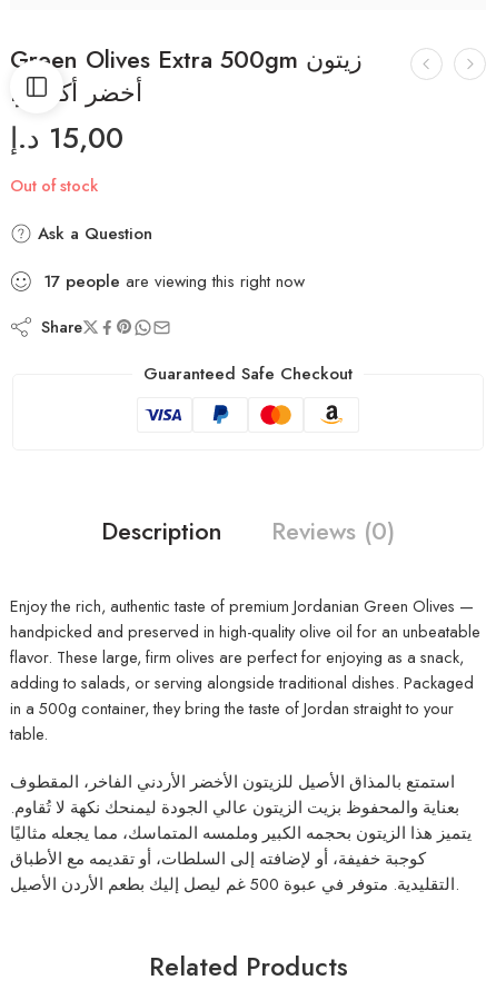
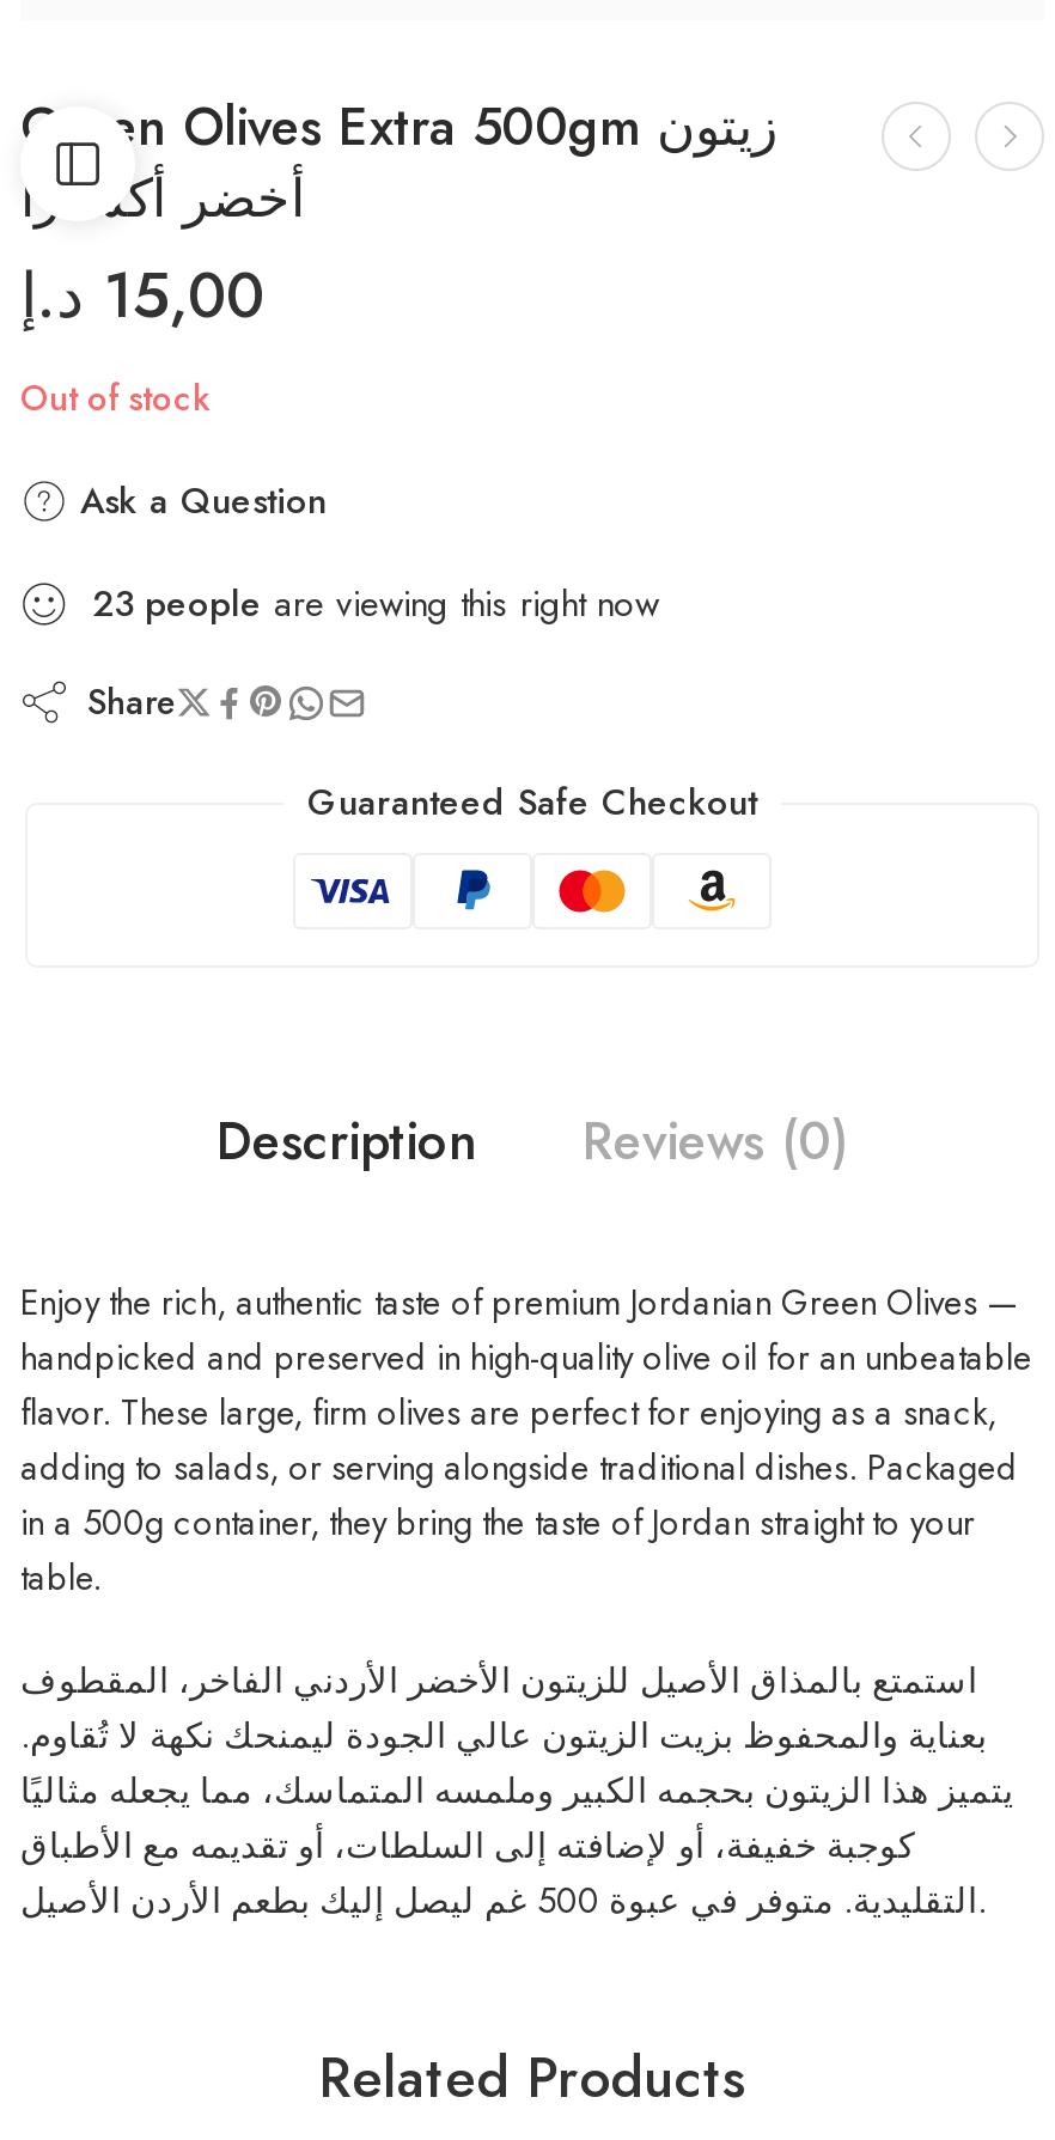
- 17 people are viewing this right now
+ 23 people are viewing this right now
